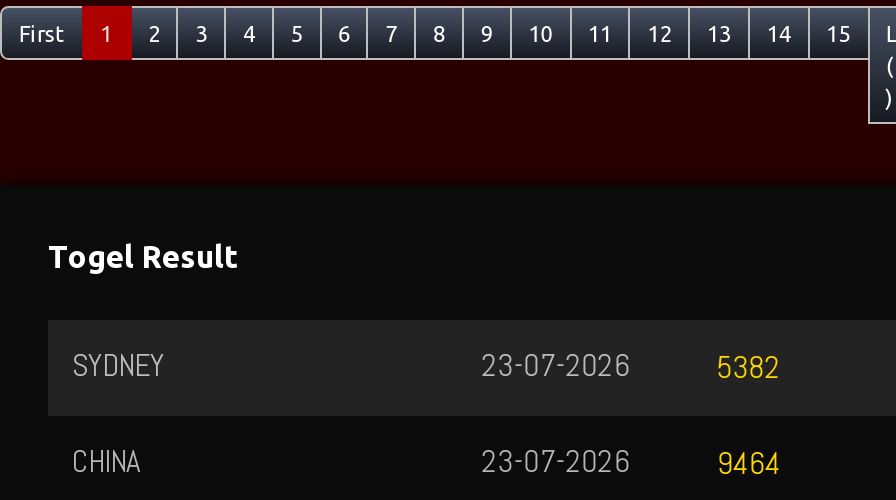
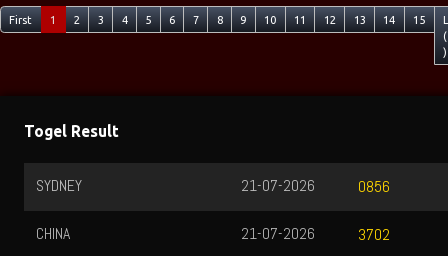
- 23-07-2026
+ 21-07-2026

- 5382
+ 0856

- 23-07-2026
+ 21-07-2026

- 9464
+ 3702
